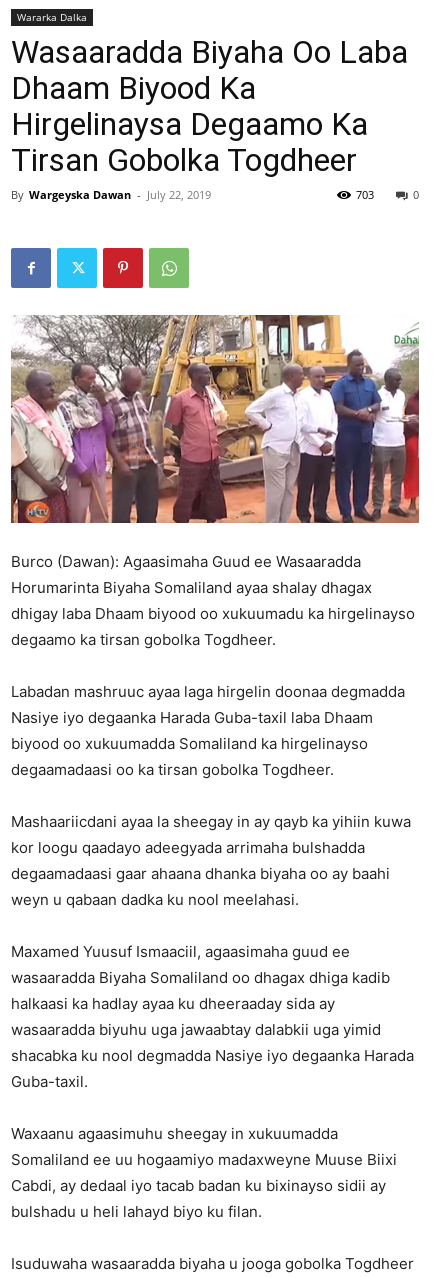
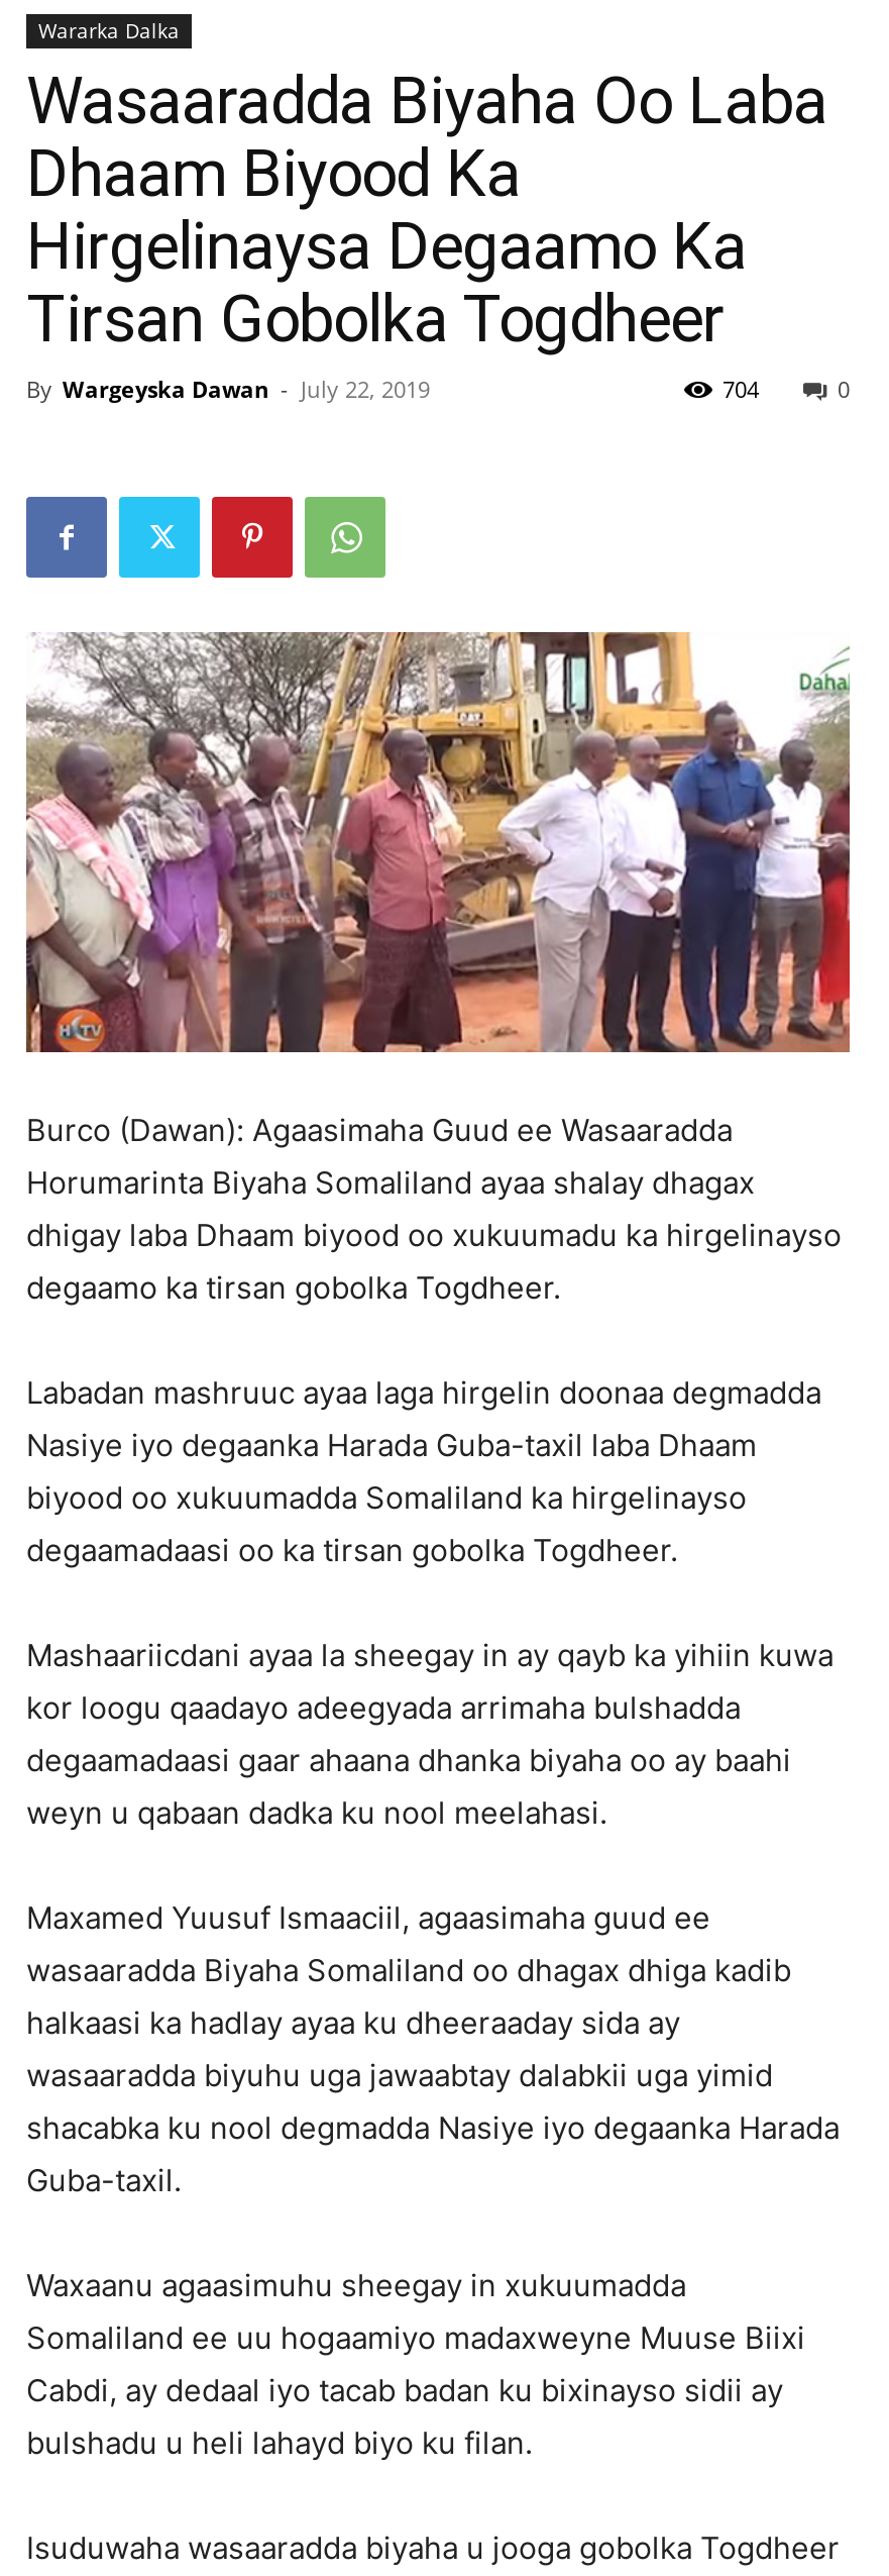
- 703
+ 704
